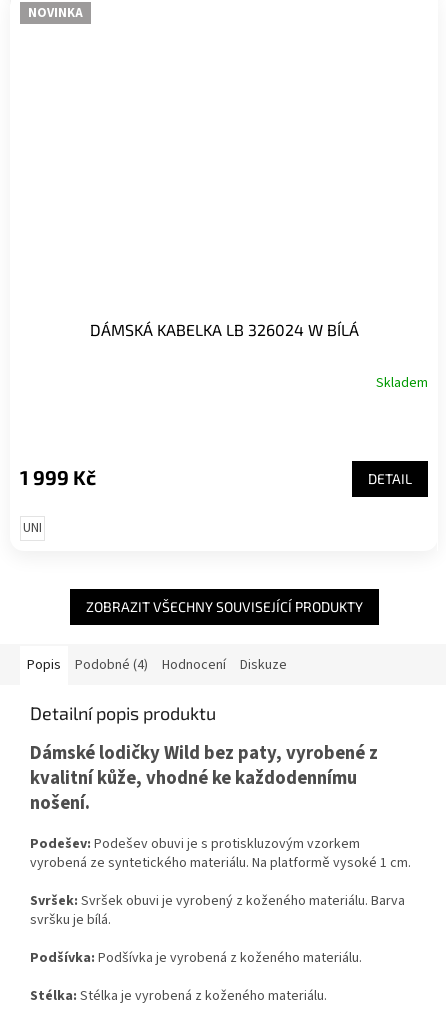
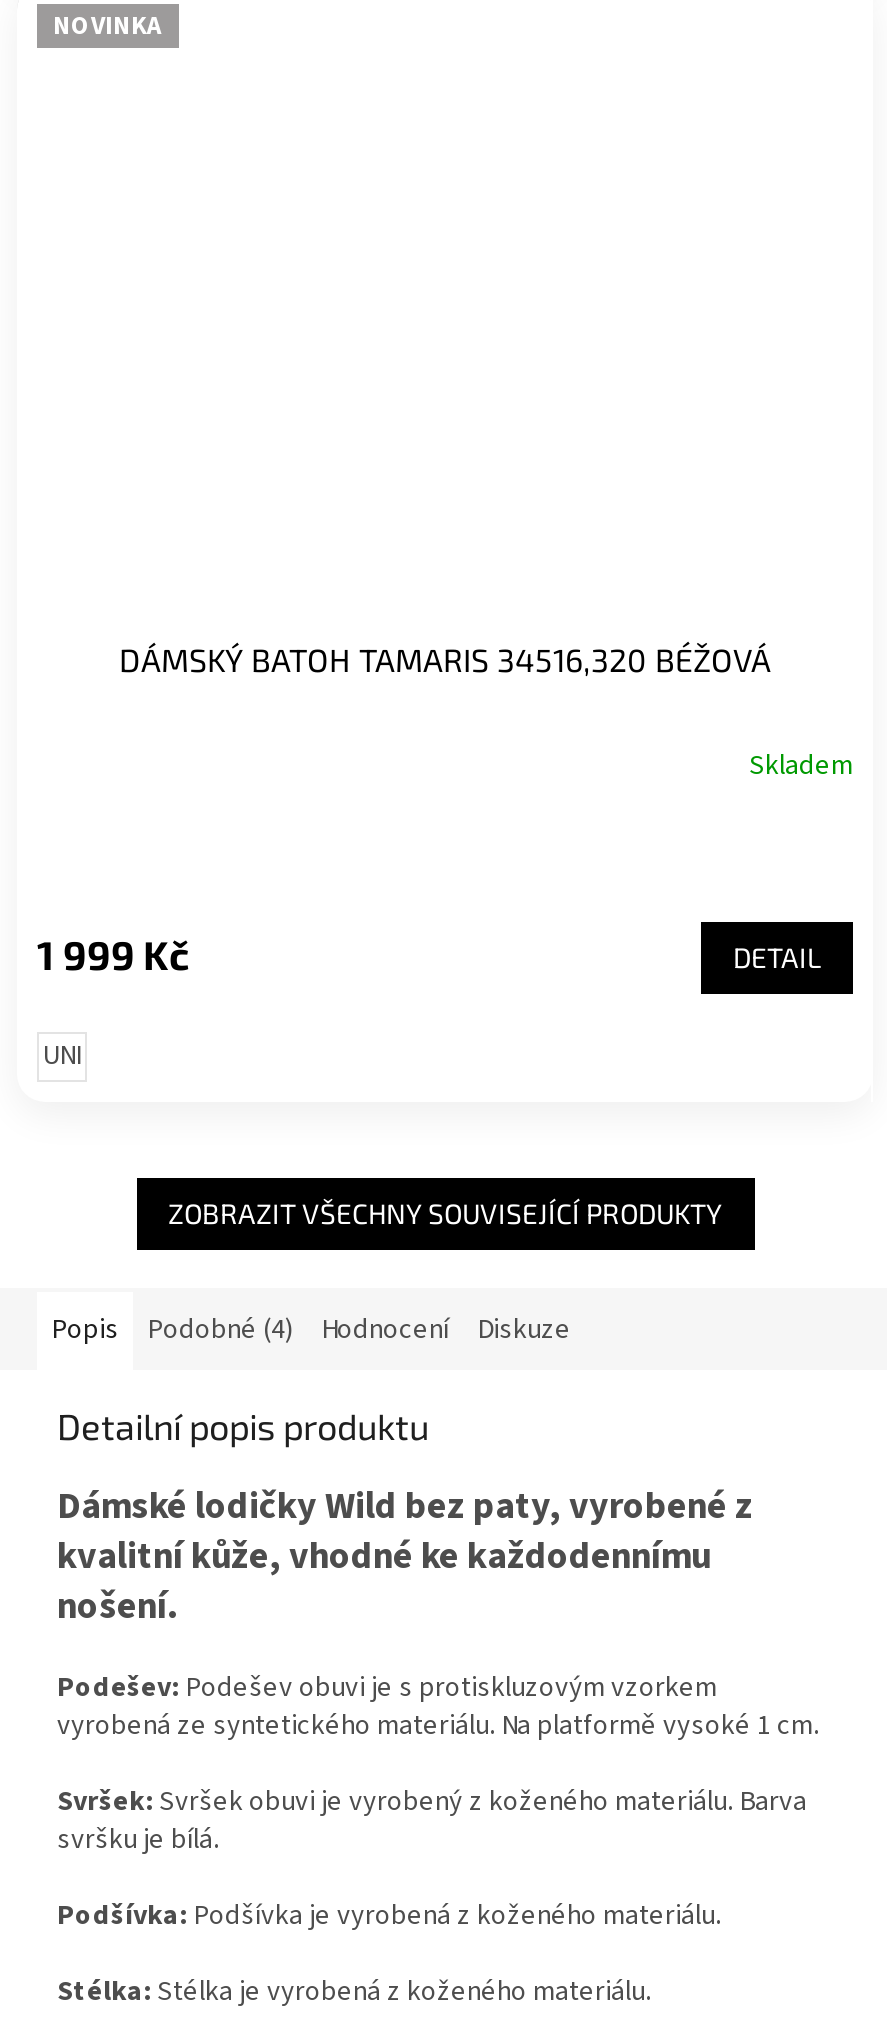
- DÁMSKÁ KABELKA LB 326024 W BÍLÁ
+ DÁMSKÝ BATOH TAMARIS 34516,320 BÉŽOVÁ
